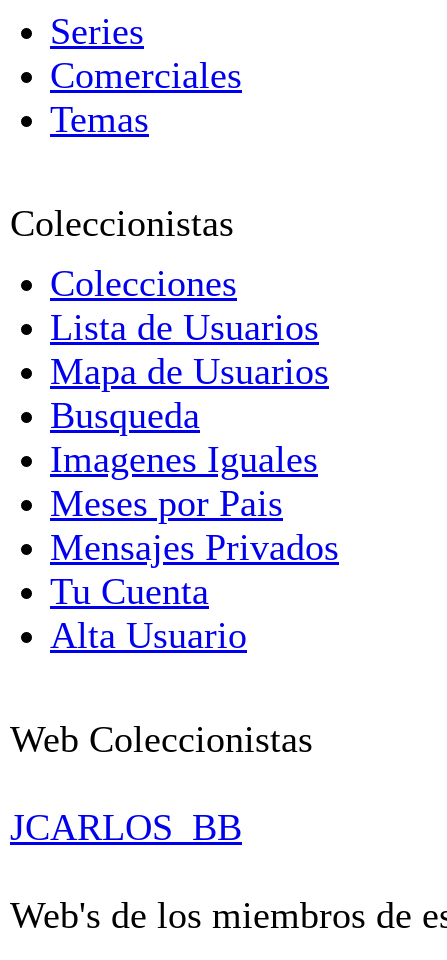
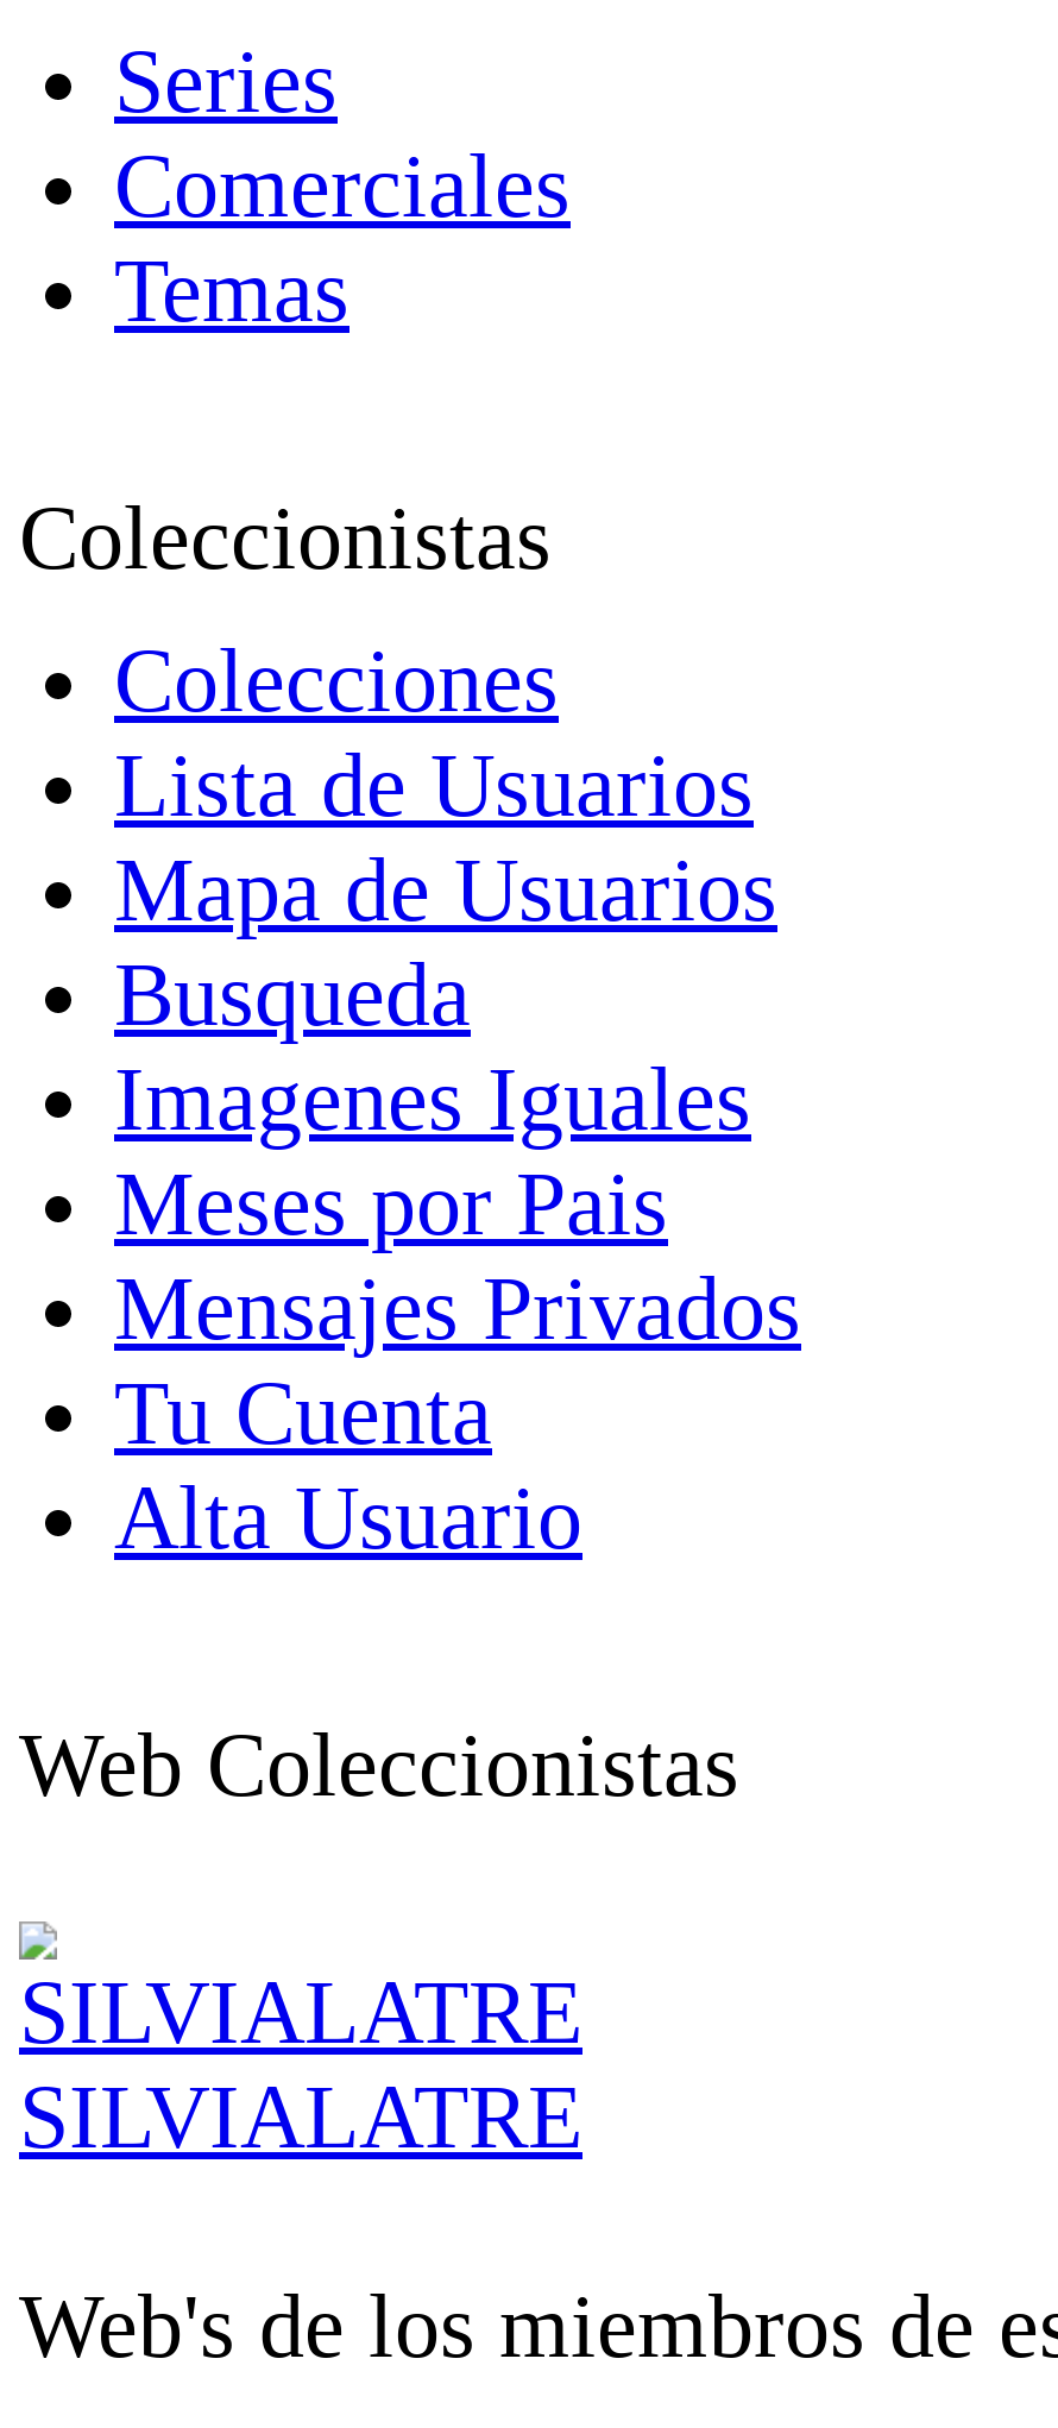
- JCARLOS_BB
+ SILVIALATRE
